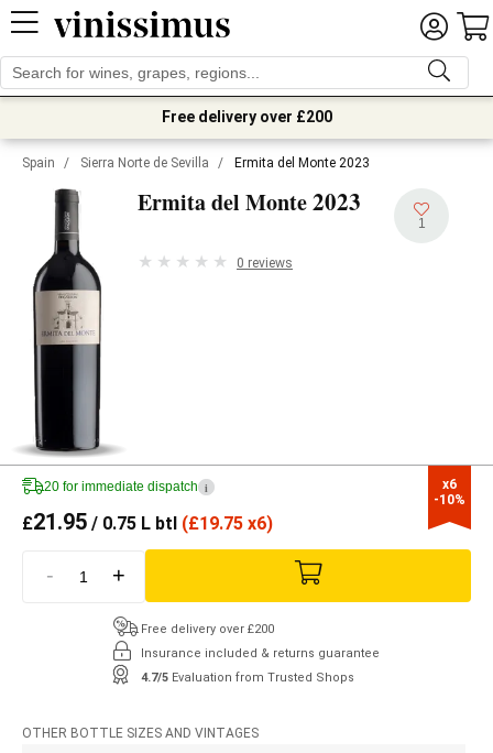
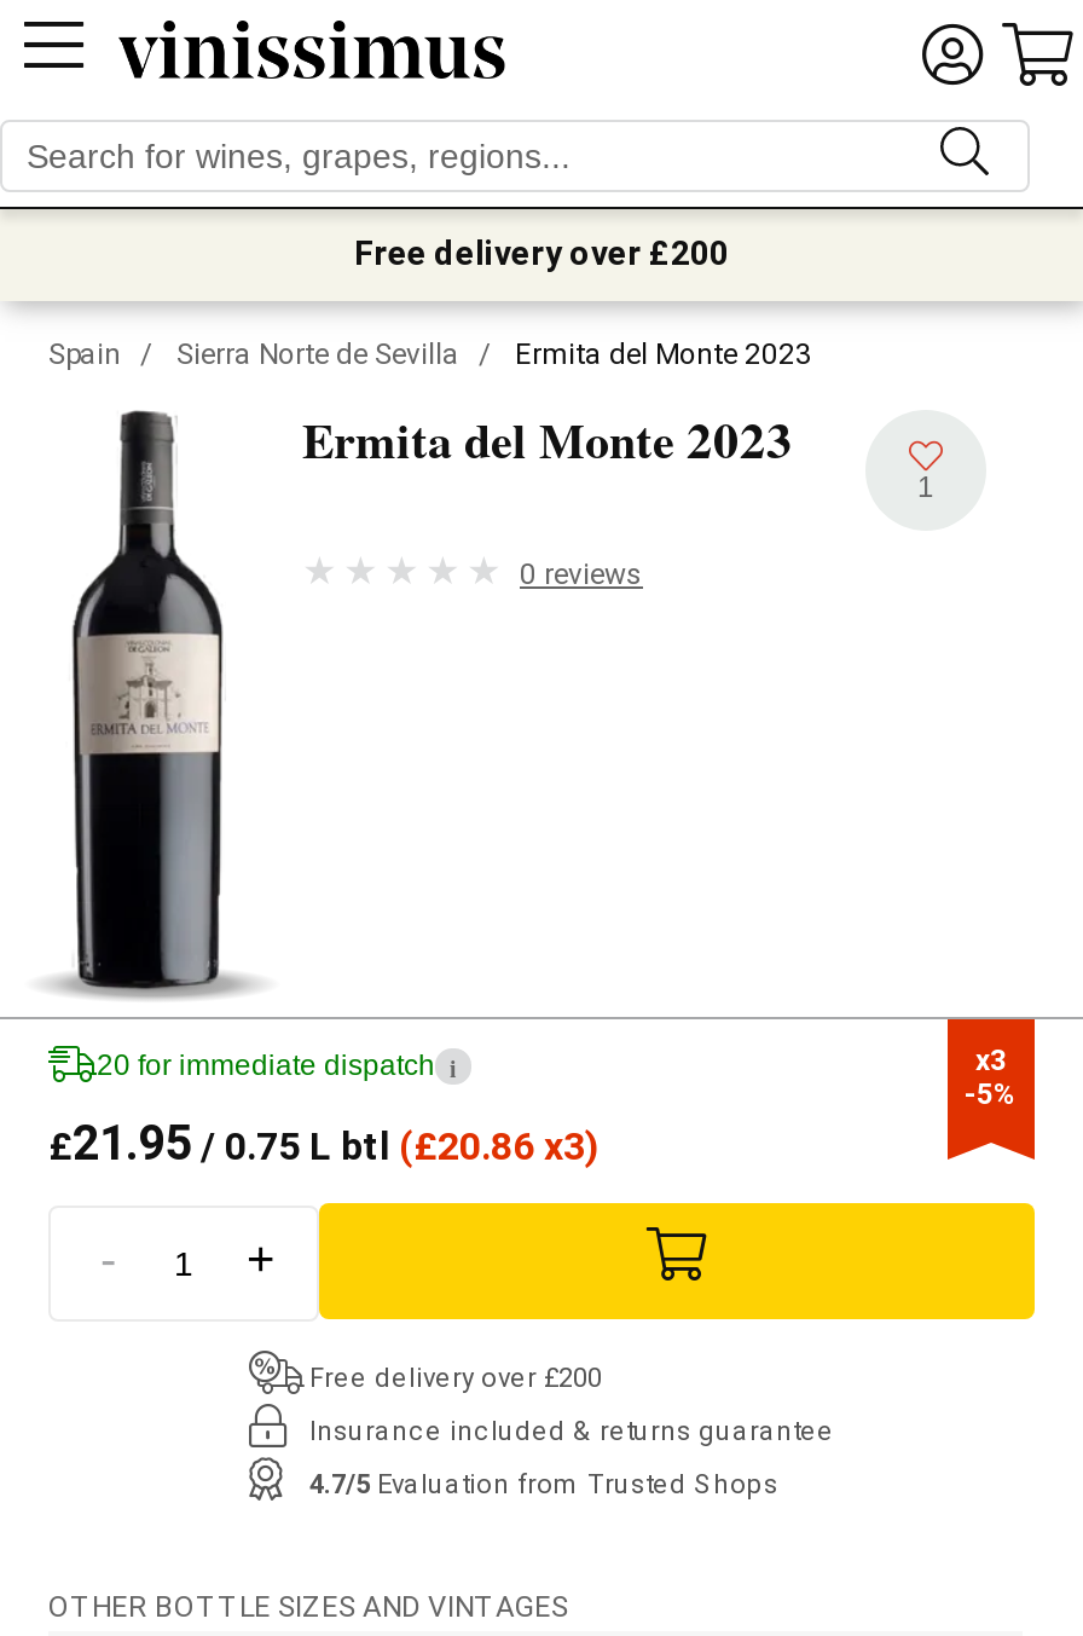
- x6
- -10%
+ x3
+ -5%

- £21.95 / 0.75 L btl (£19.75 x6)
+ £21.95 / 0.75 L btl (£20.86 x3)
